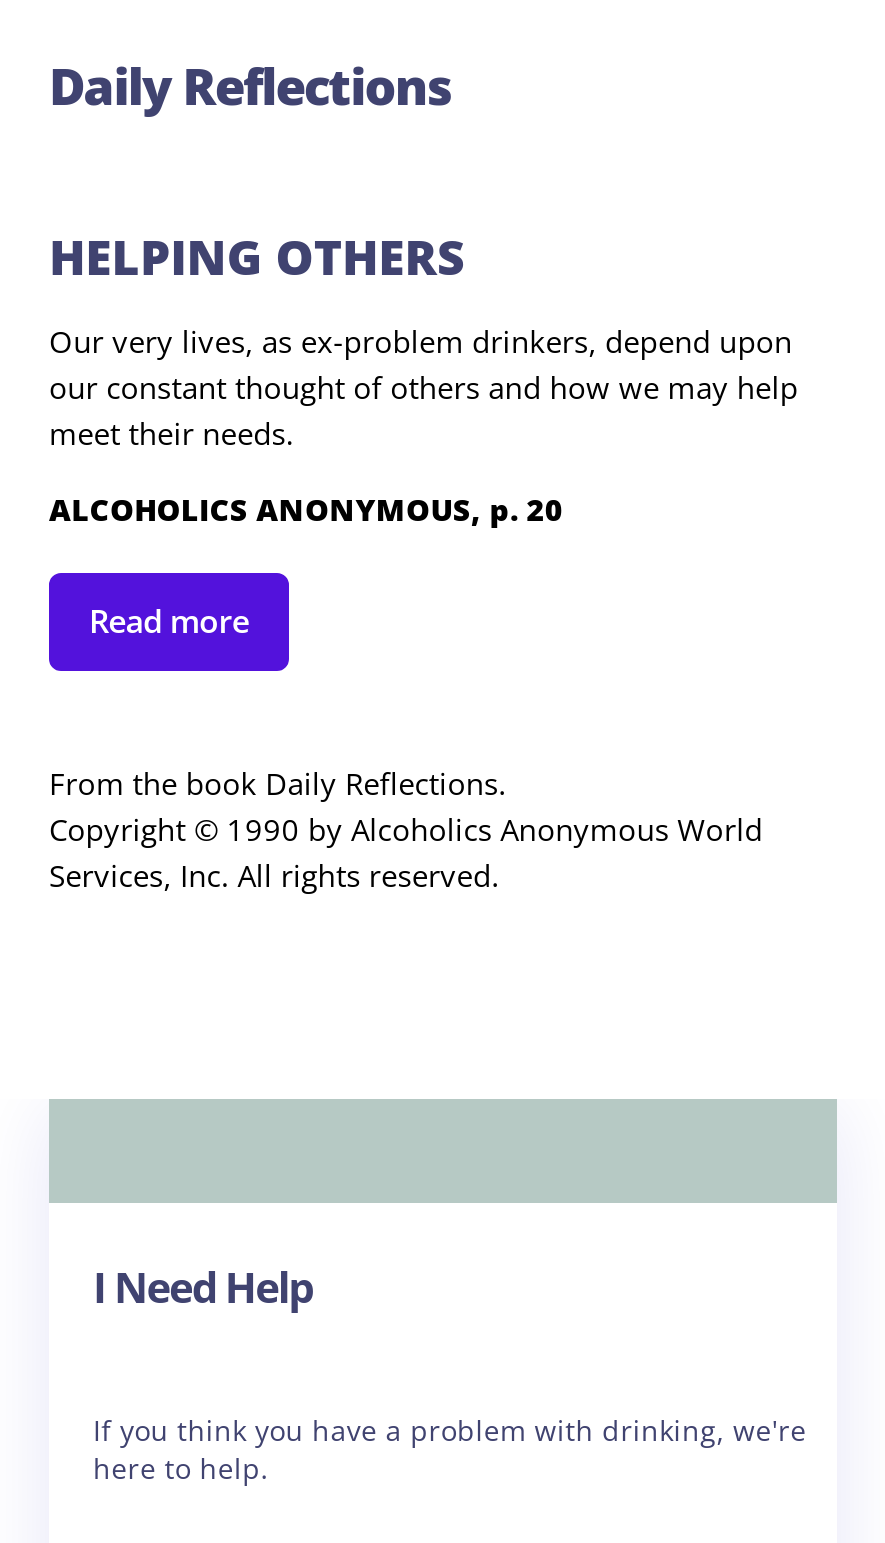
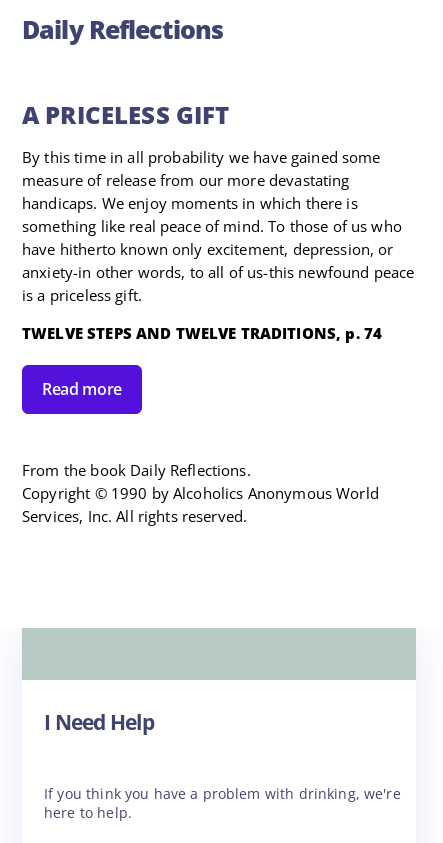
- HELPING OTHERS
+ A PRICELESS GIFT

- Our very lives, as ex-problem drinkers, depend upon
- our constant thought of others and how we may help
- meet their needs.
+ By this time in all probability we have gained some
+ measure of release from our more devastating
+ handicaps. We enjoy moments in which there is
+ something like real peace of mind. To those of us who
+ have hitherto known only excitement, depression, or
+ anxiety-in other words, to all of us-this newfound peace
+ is a priceless gift.

- ALCOHOLICS ANONYMOUS, p. 20
+ TWELVE STEPS AND TWELVE TRADITIONS, p. 74
